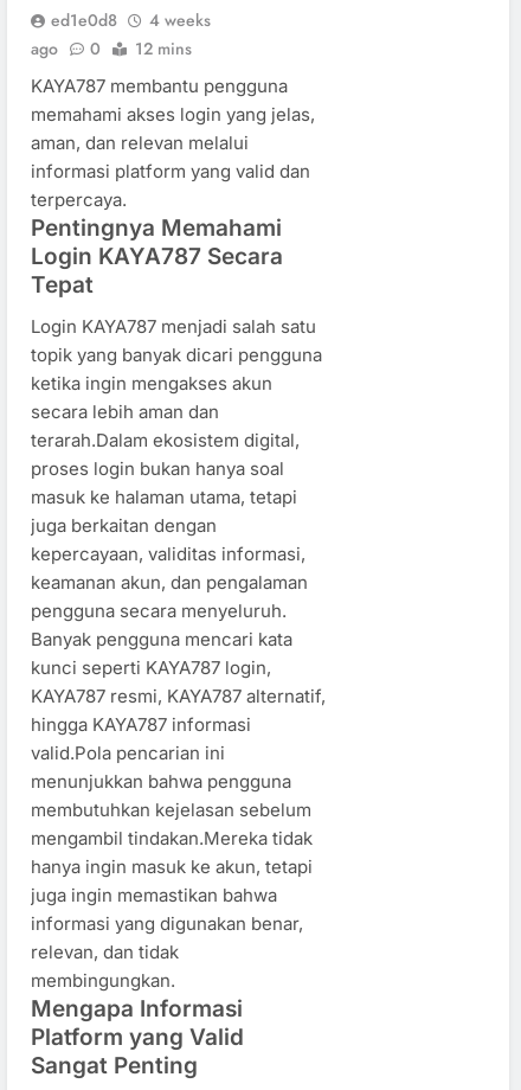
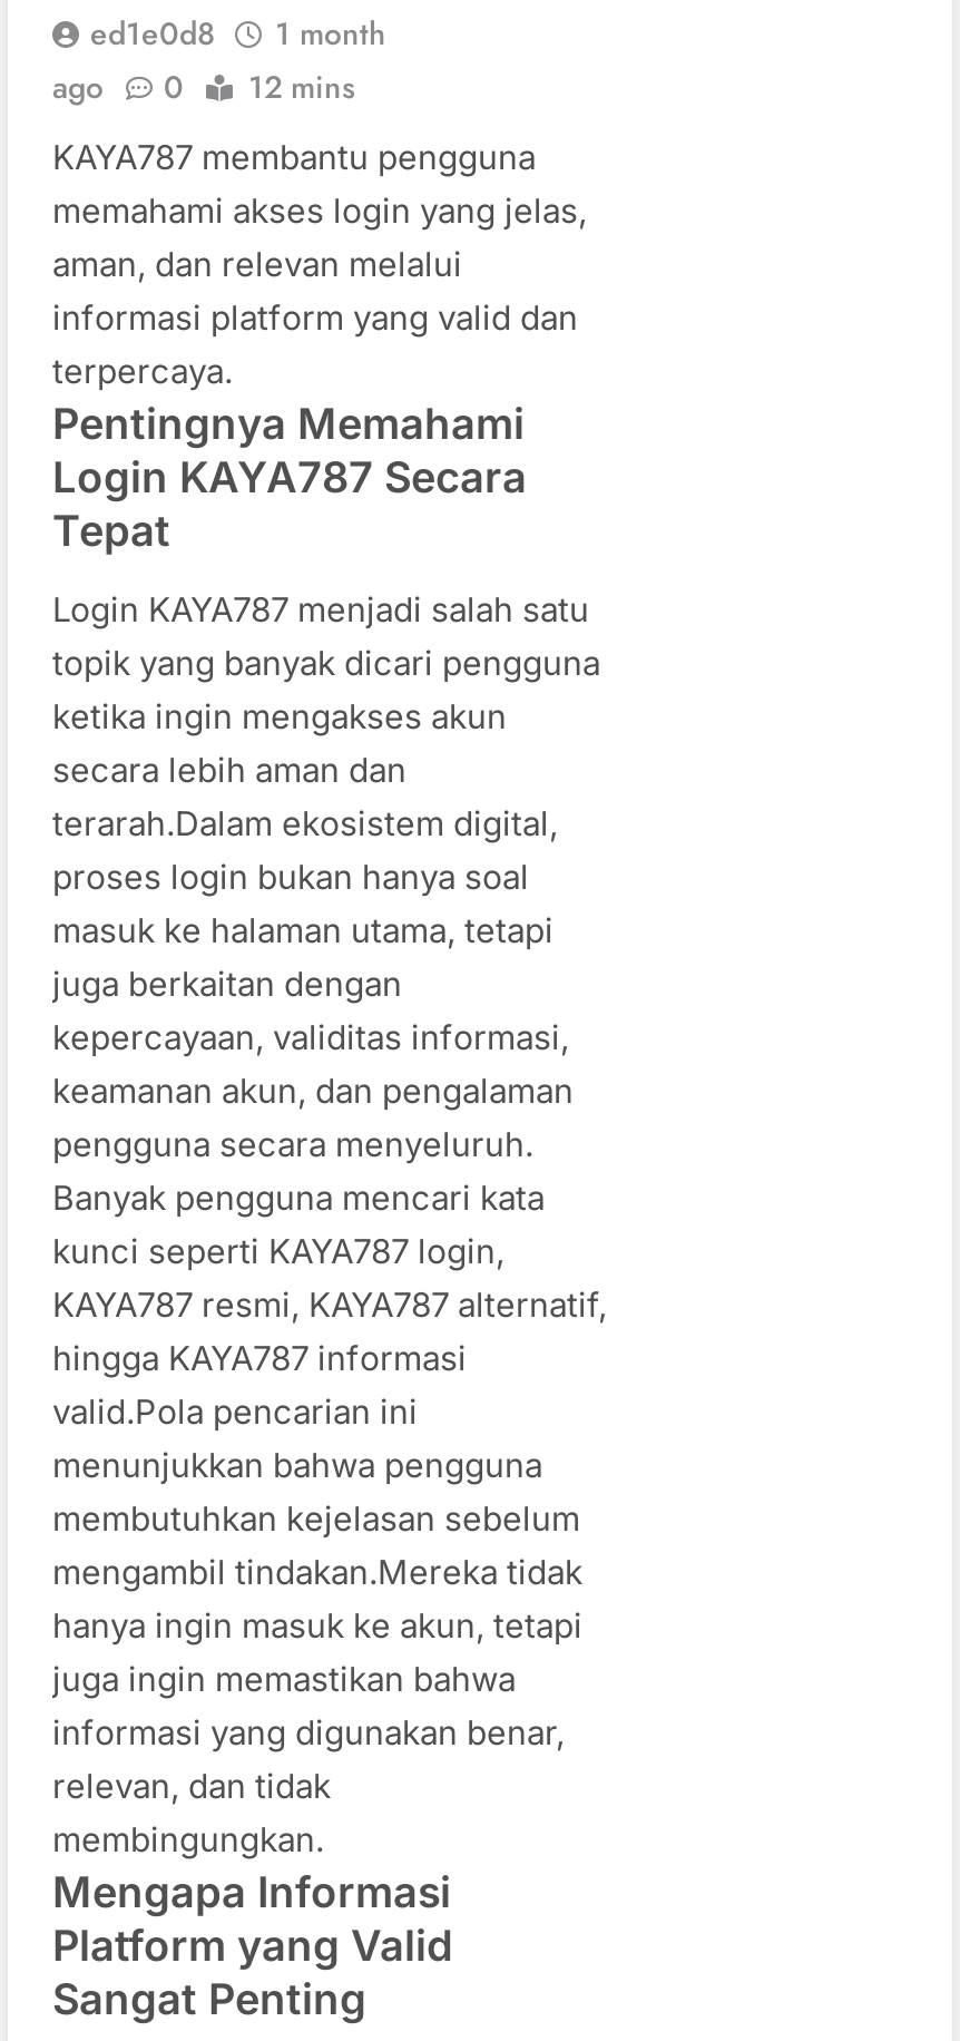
- ed1e0d8 4 weeks
+ ed1e0d8 1 month
